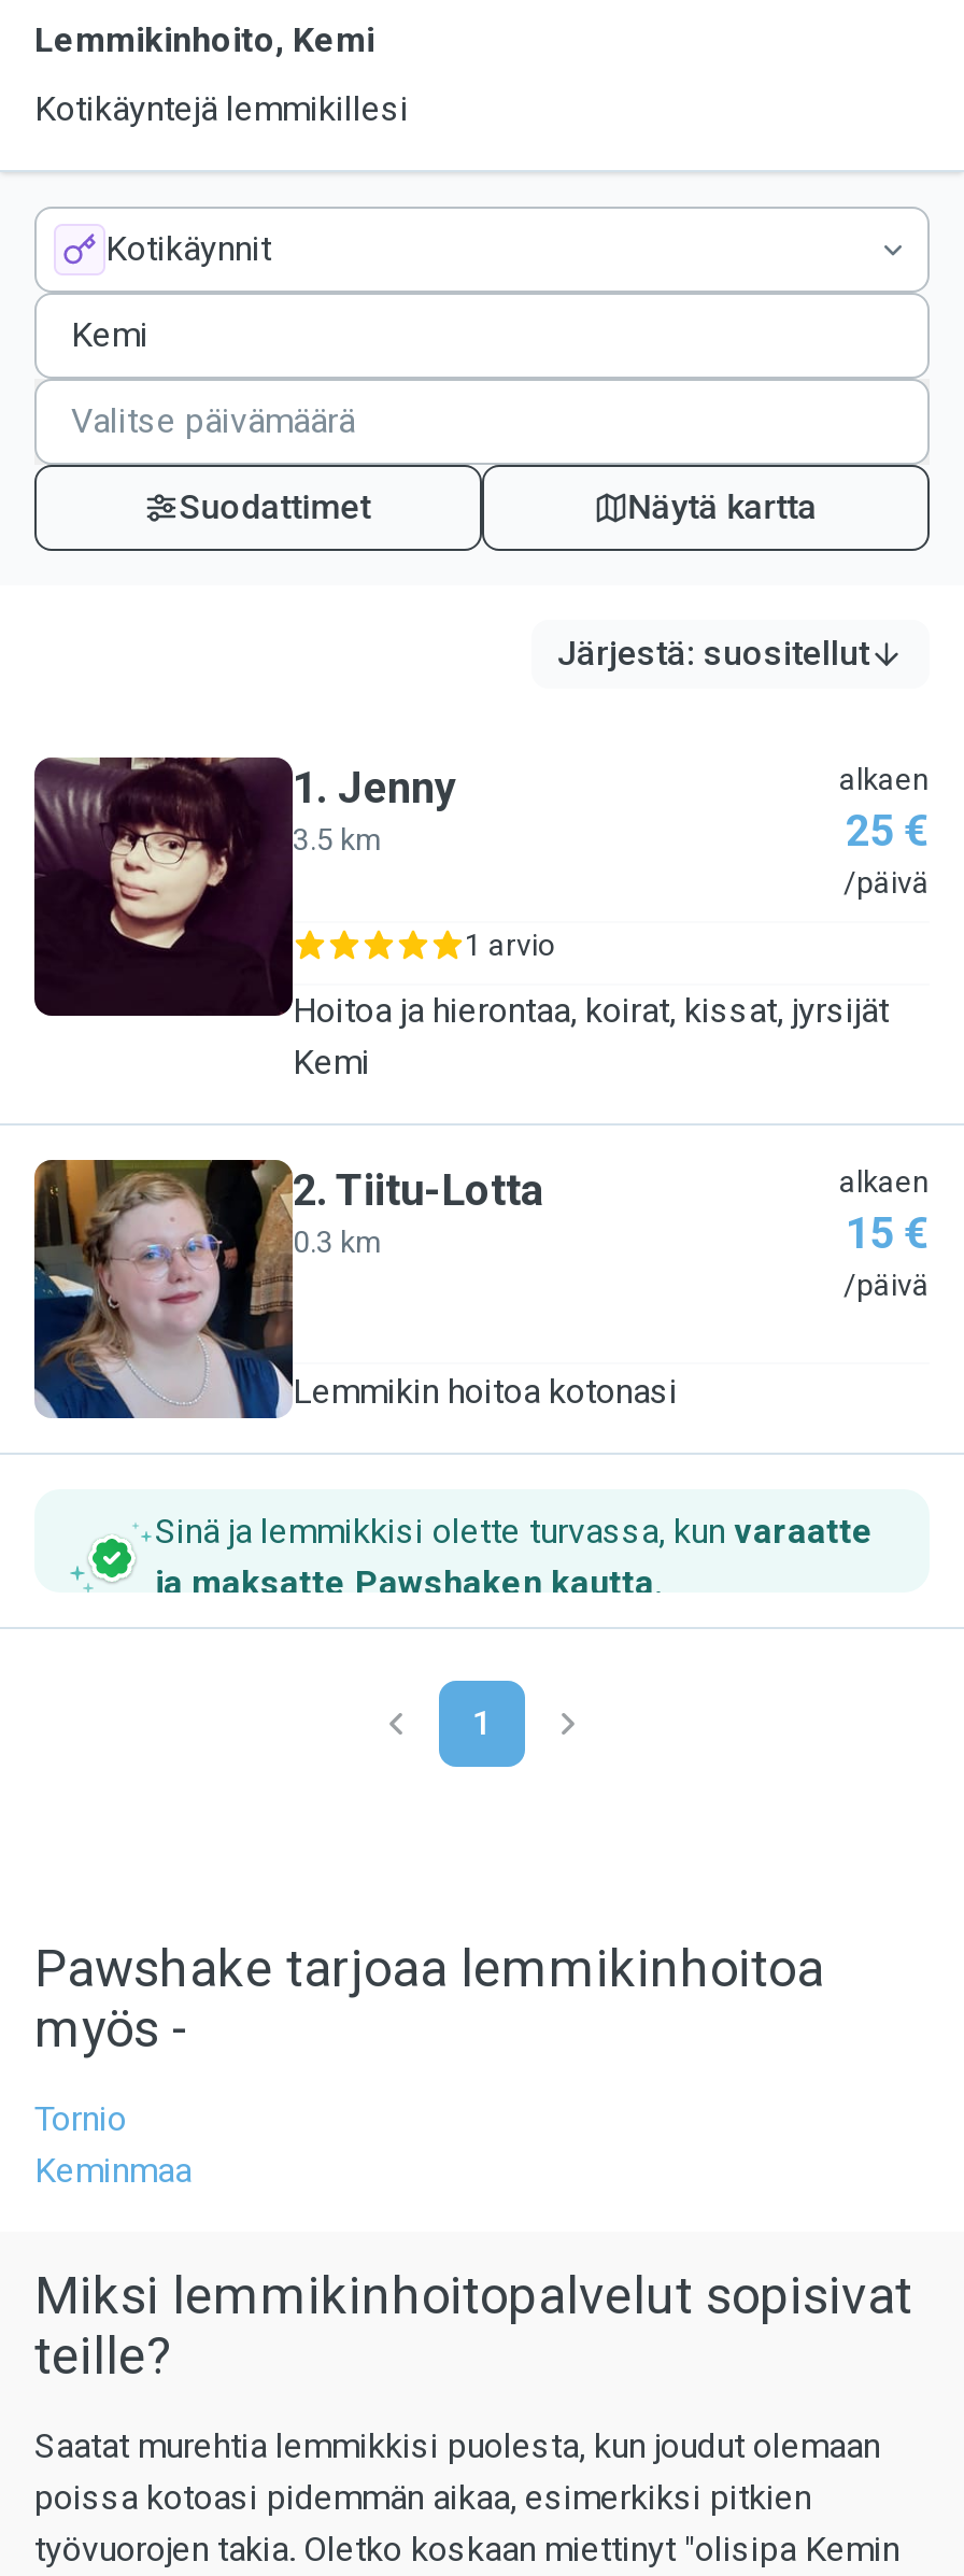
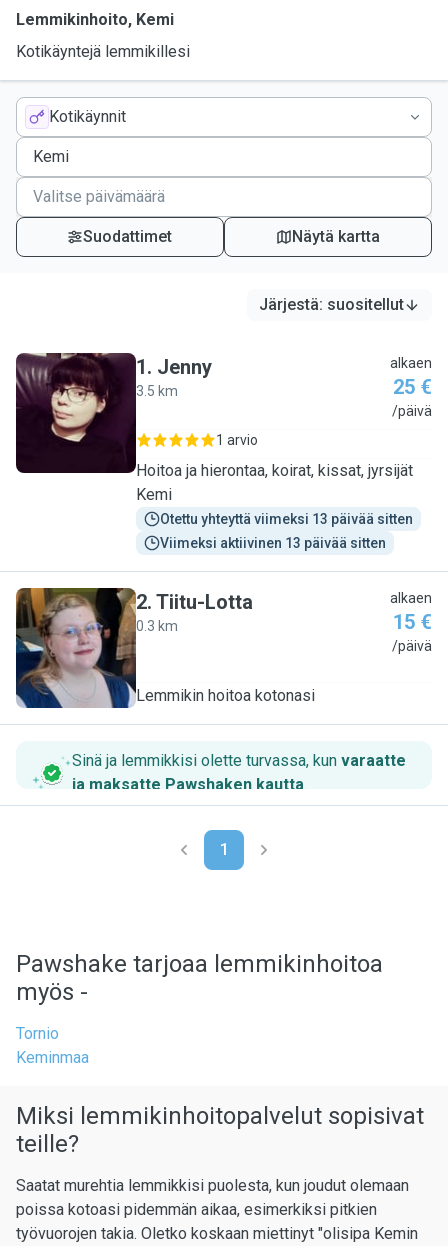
+ Otettu yhteyttä viimeksi 13 päivää sitten
+ Viimeksi aktiivinen 13 päivää sitten
